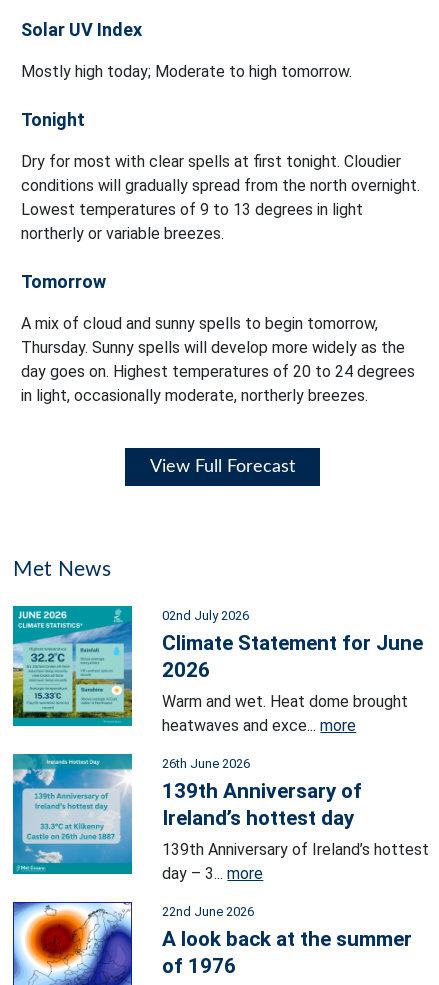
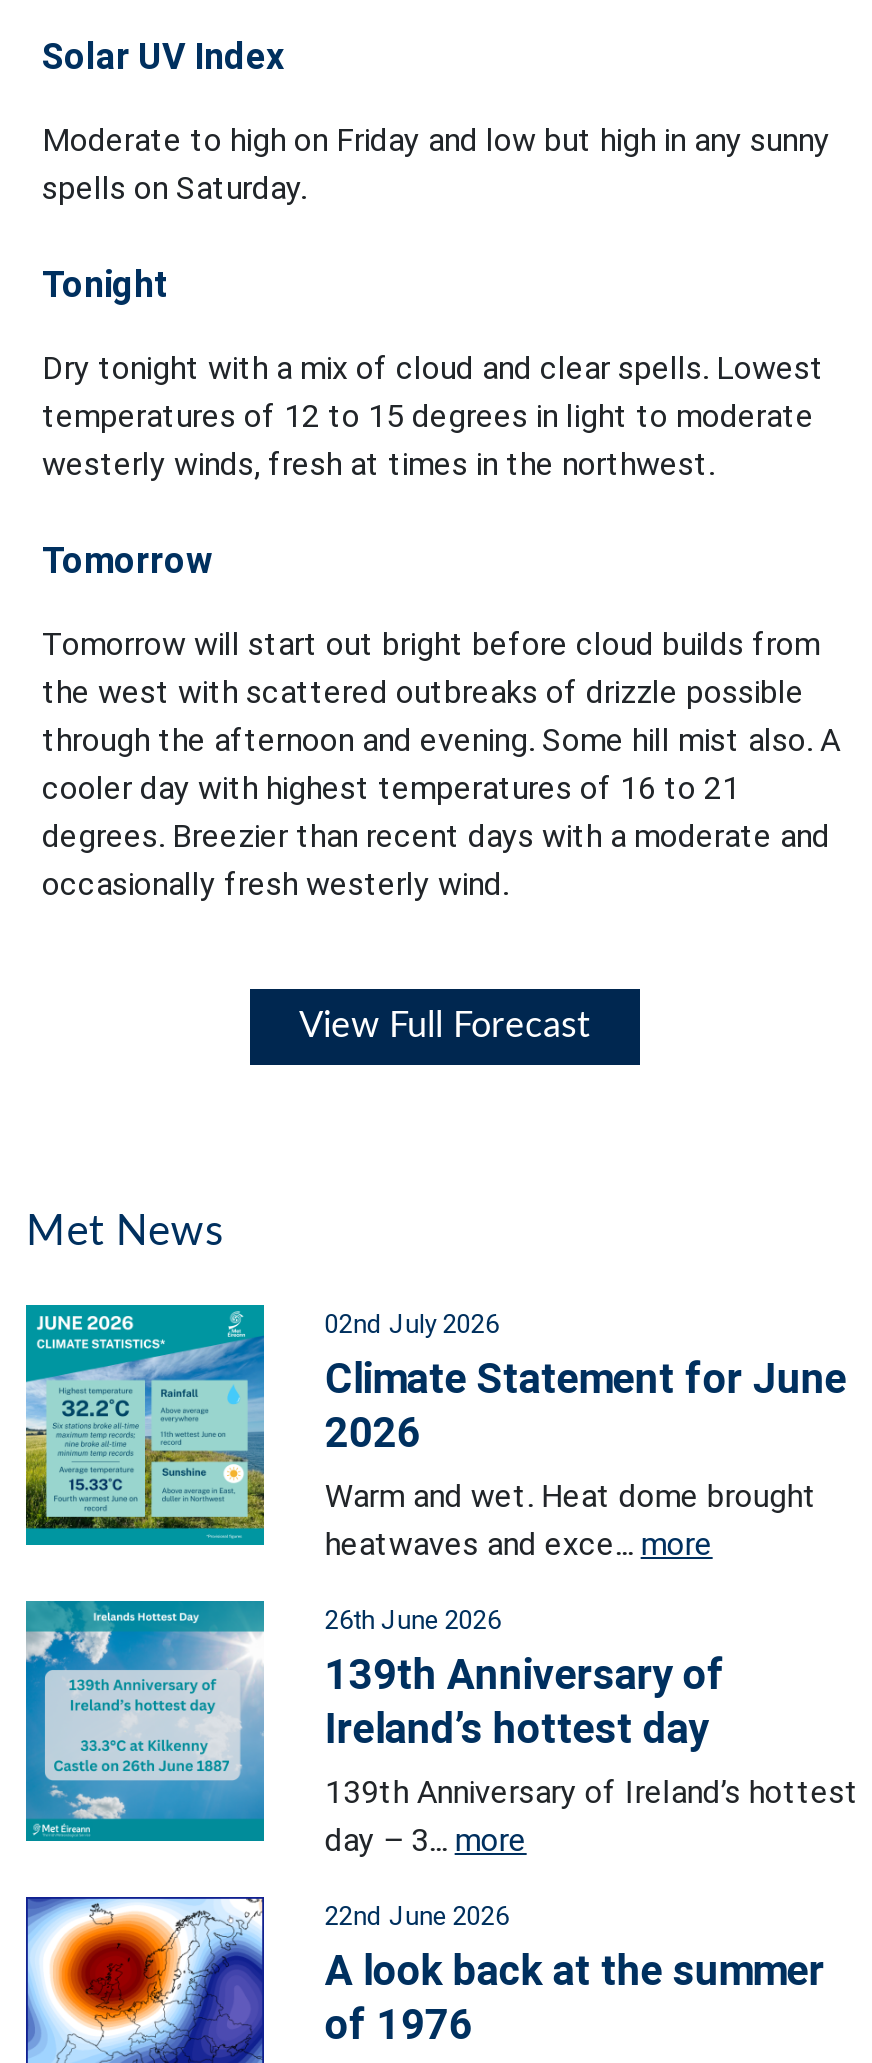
- Mostly high today; Moderate to high tomorrow.
+ Moderate to high on Friday and low but high in any sunny
+ spells on Saturday.

- Dry for most with clear spells at first tonight. Cloudier
- conditions will gradually spread from the north overnight.
- Lowest temperatures of 9 to 13 degrees in light
- northerly or variable breezes.
+ Dry tonight with a mix of cloud and clear spells. Lowest
+ temperatures of 12 to 15 degrees in light to moderate
+ westerly winds, fresh at times in the northwest.

- A mix of cloud and sunny spells to begin tomorrow,
- Thursday. Sunny spells will develop more widely as the
- day goes on. Highest temperatures of 20 to 24 degrees
- in light, occasionally moderate, northerly breezes.
+ Tomorrow will start out bright before cloud builds from
+ the west with scattered outbreaks of drizzle possible
+ through the afternoon and evening. Some hill mist also. A
+ cooler day with highest temperatures of 16 to 21
+ degrees. Breezier than recent days with a moderate and
+ occasionally fresh westerly wind.
